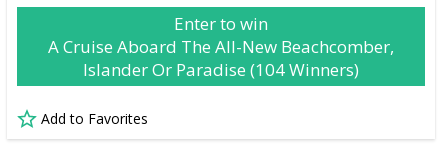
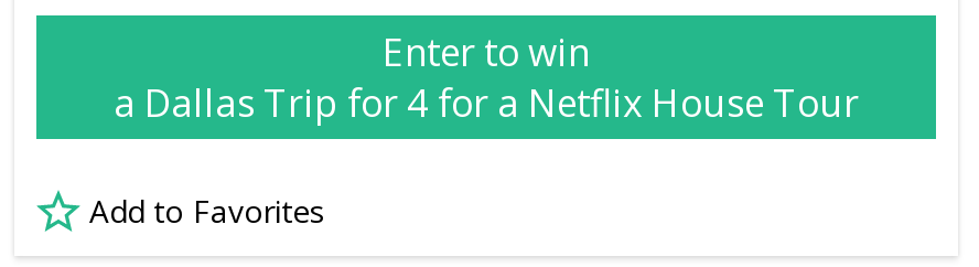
- A Cruise Aboard The All-New Beachcomber,
- Islander Or Paradise (104 Winners)
+ a Dallas Trip for 4 for a Netflix House Tour
